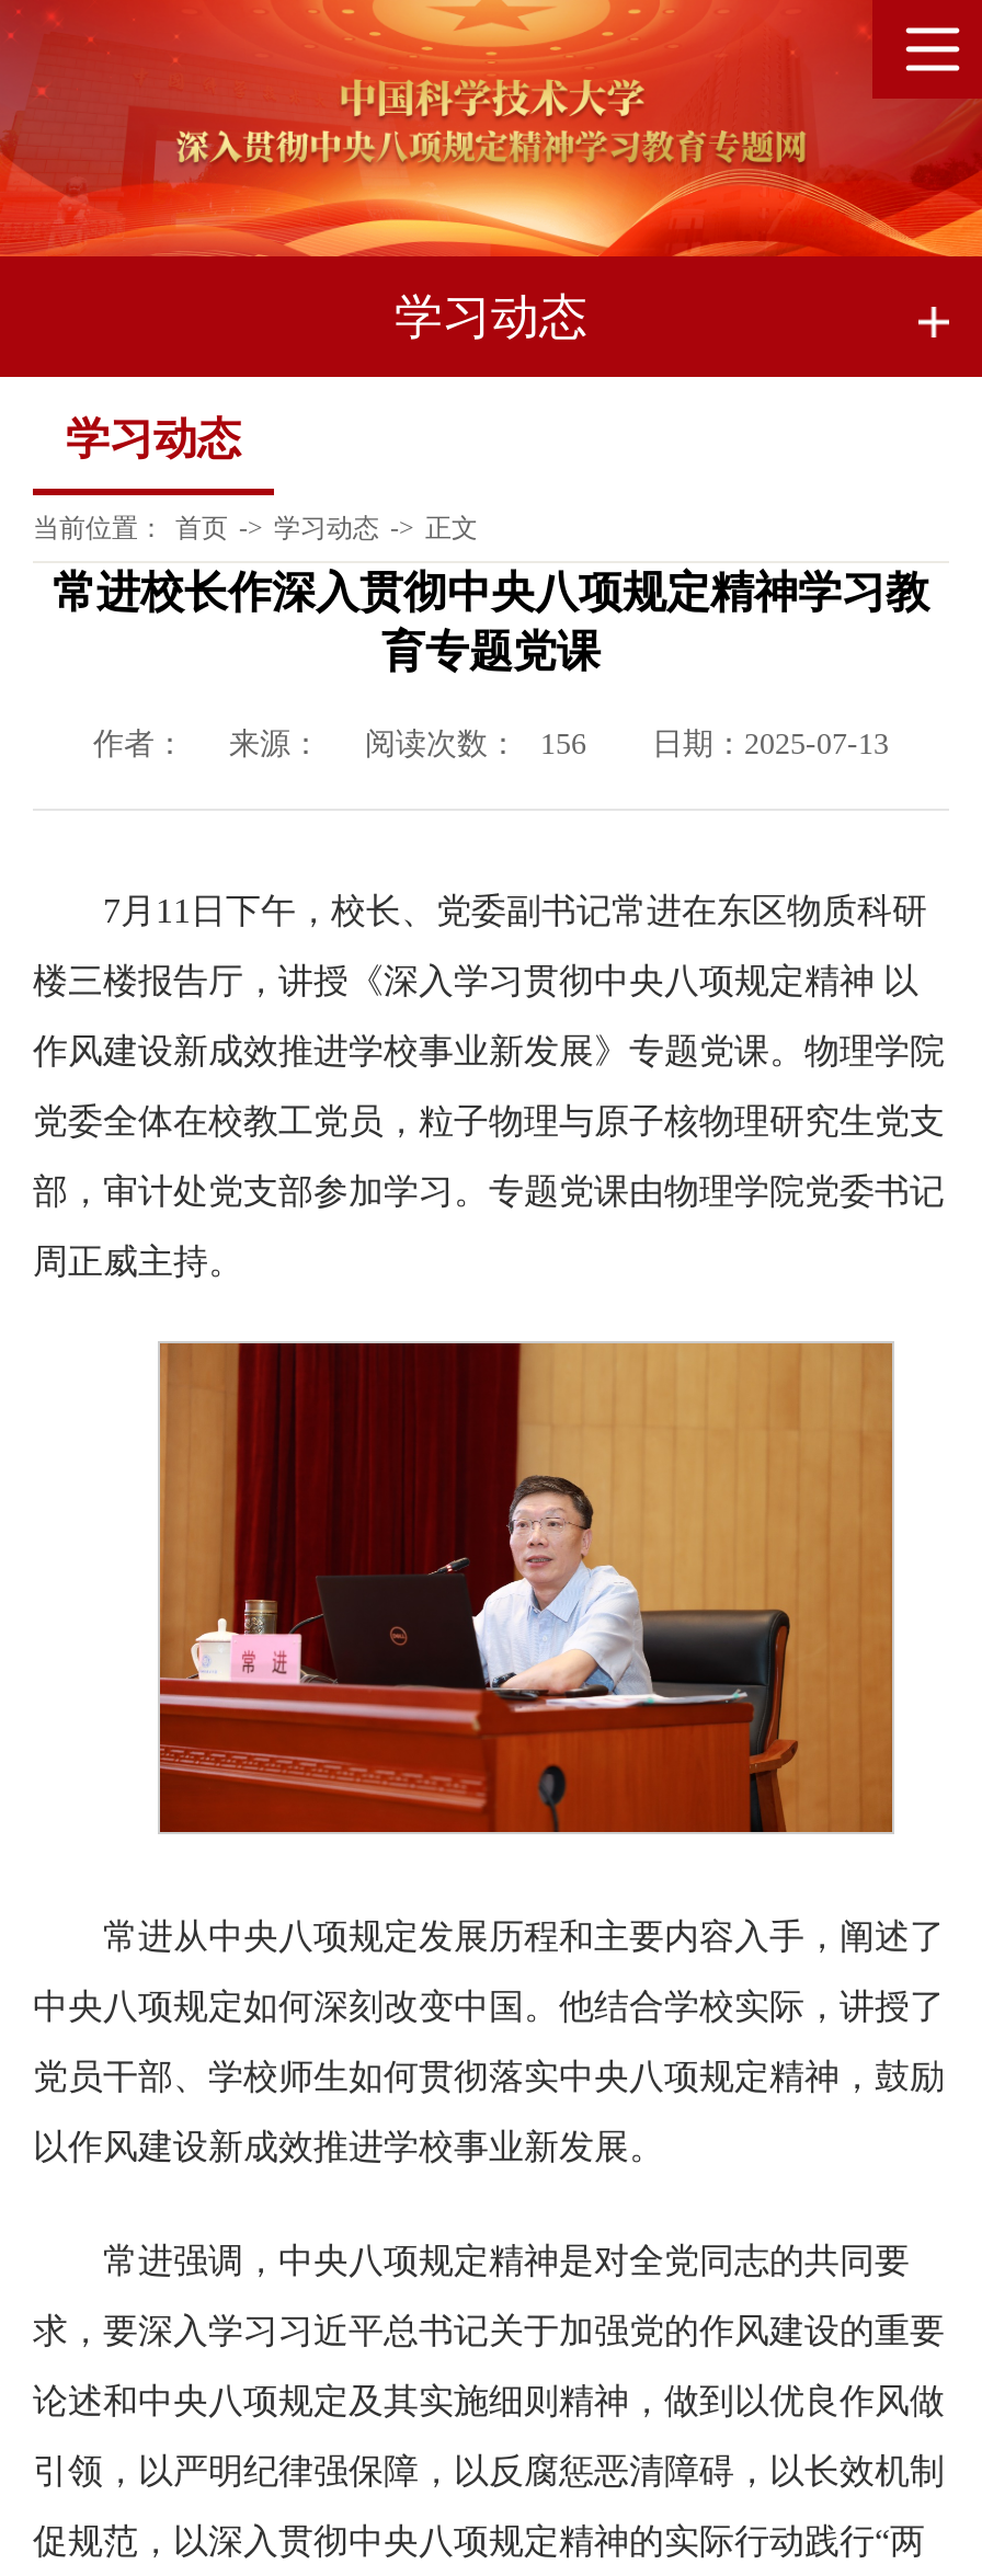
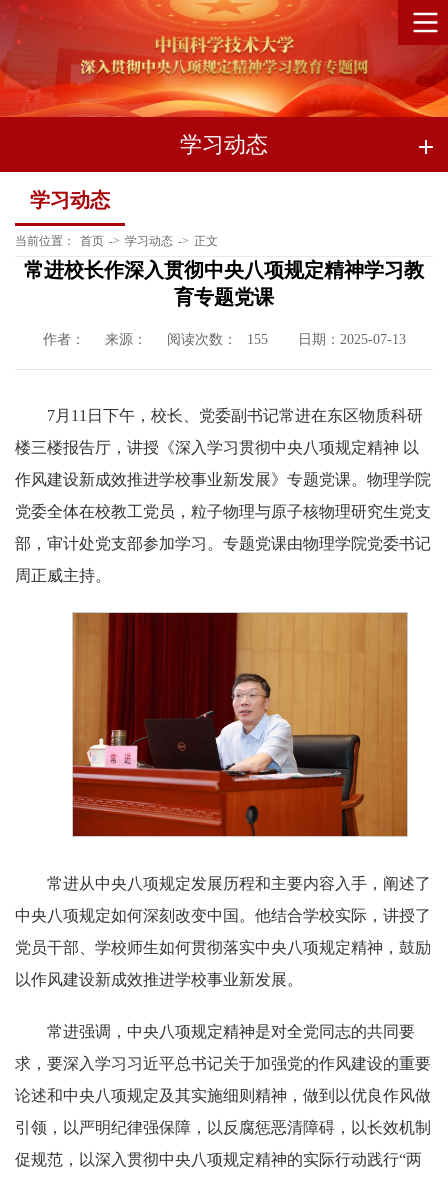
- 作者： 来源： 阅读次数： 156 日期：2025-07-13
+ 作者： 来源： 阅读次数： 155 日期：2025-07-13
